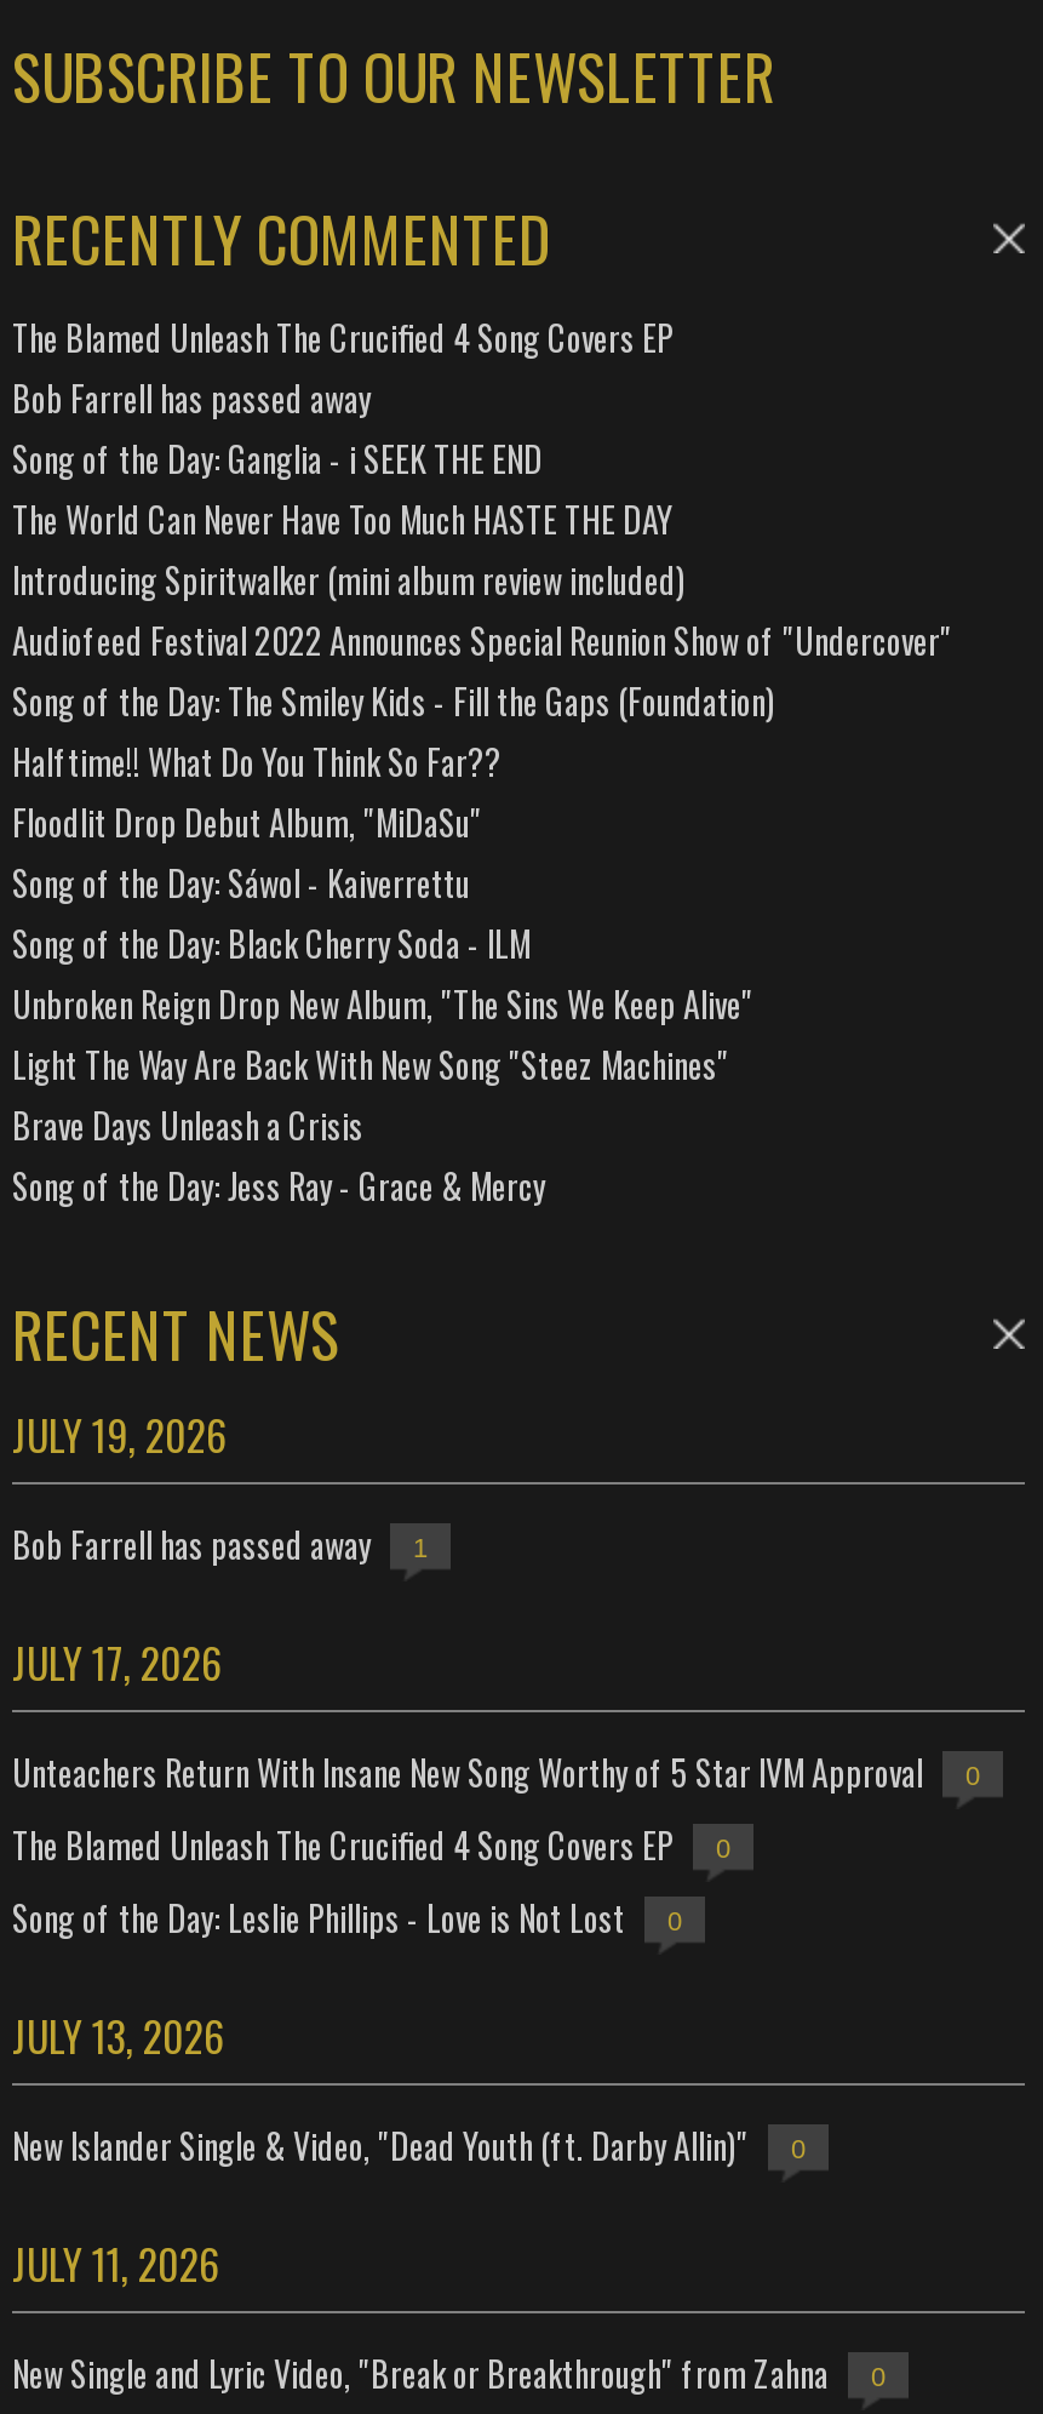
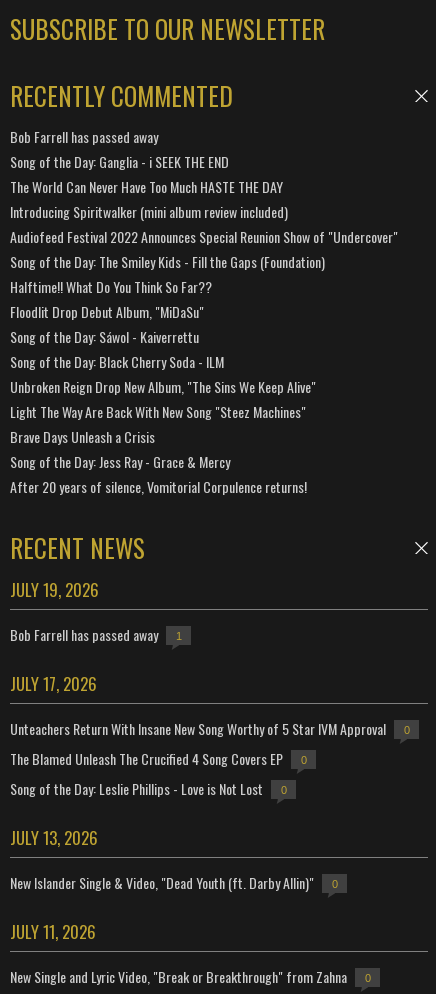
- The Blamed Unleash The Crucified 4 Song Covers EP

moved up: Bob Farrell has passed away | Song of the Day: Ganglia - i SEEK THE END | The World Can Never Have Too Much HASTE THE DAY | ... | Brave Days Unleash a Crisis | Song of the Day: Jess Ray - Grace & Mercy

+ After 20 years of silence, Vomitorial Corpulence returns!
